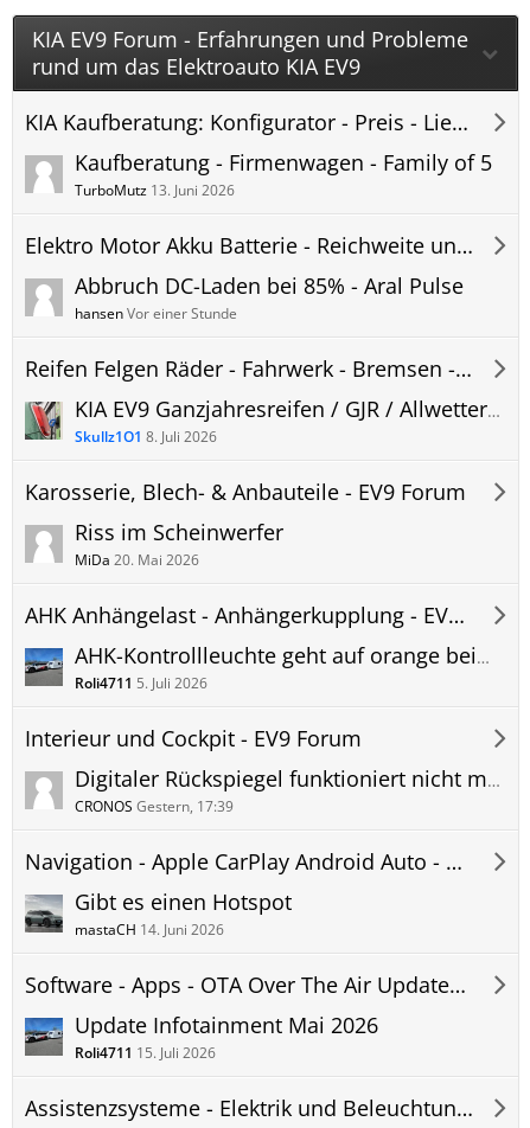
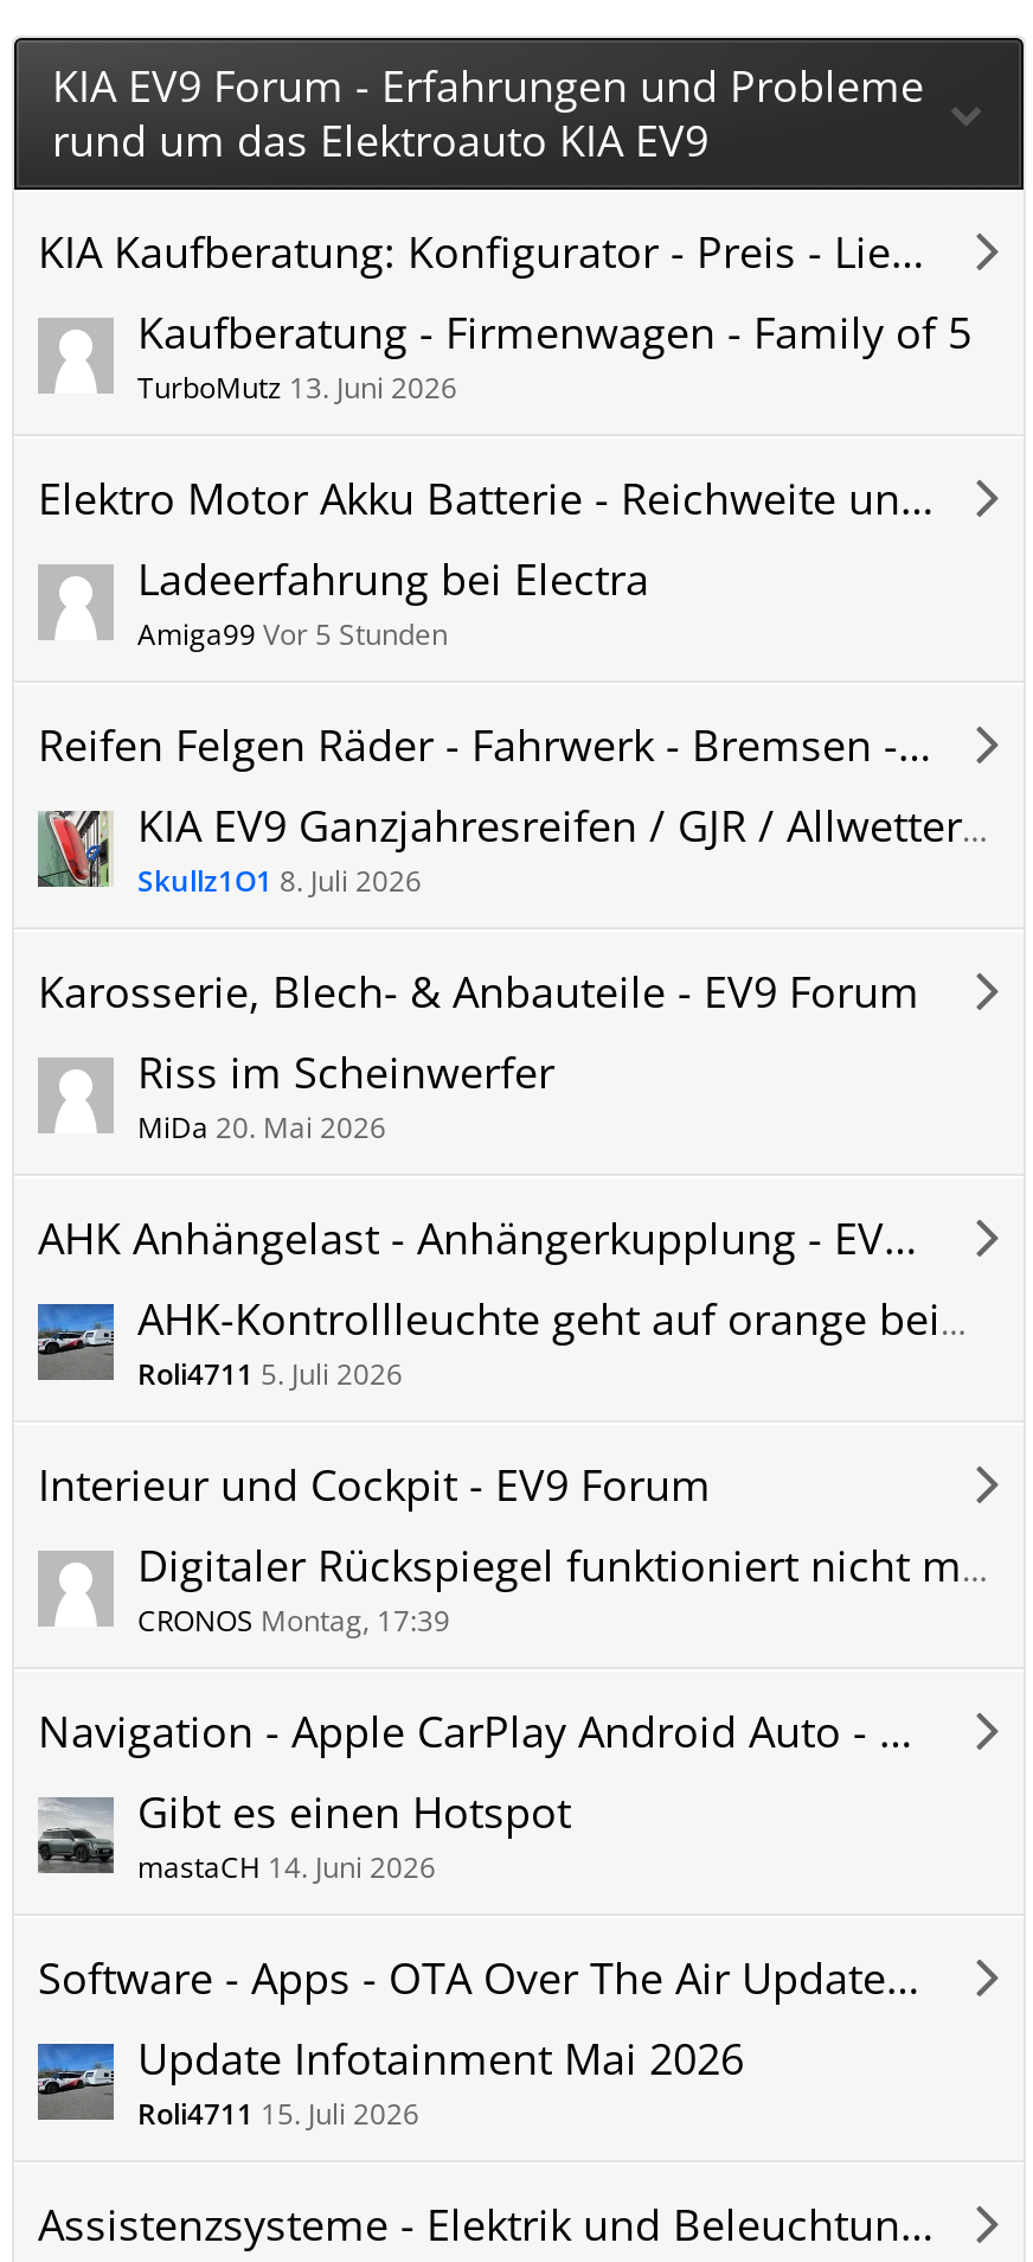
- Abbruch DC-Laden bei 85% - Aral Pulse
- hansen Vor einer Stunde
+ Ladeerfahrung bei Electra
+ Amiga99 Vor 5 Stunden

- CRONOS Gestern, 17:39
+ CRONOS Montag, 17:39
